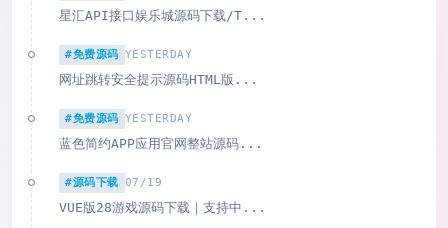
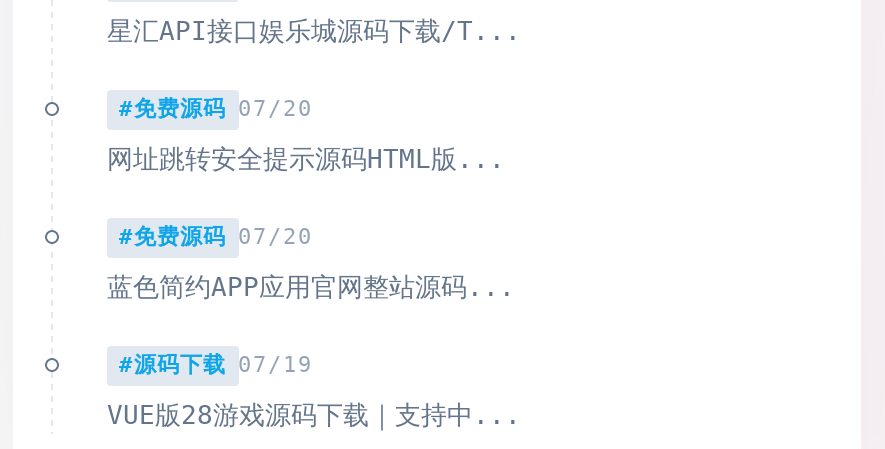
- #免费源码 YESTERDAY
+ #免费源码 07/20

- #免费源码 YESTERDAY
+ #免费源码 07/20
